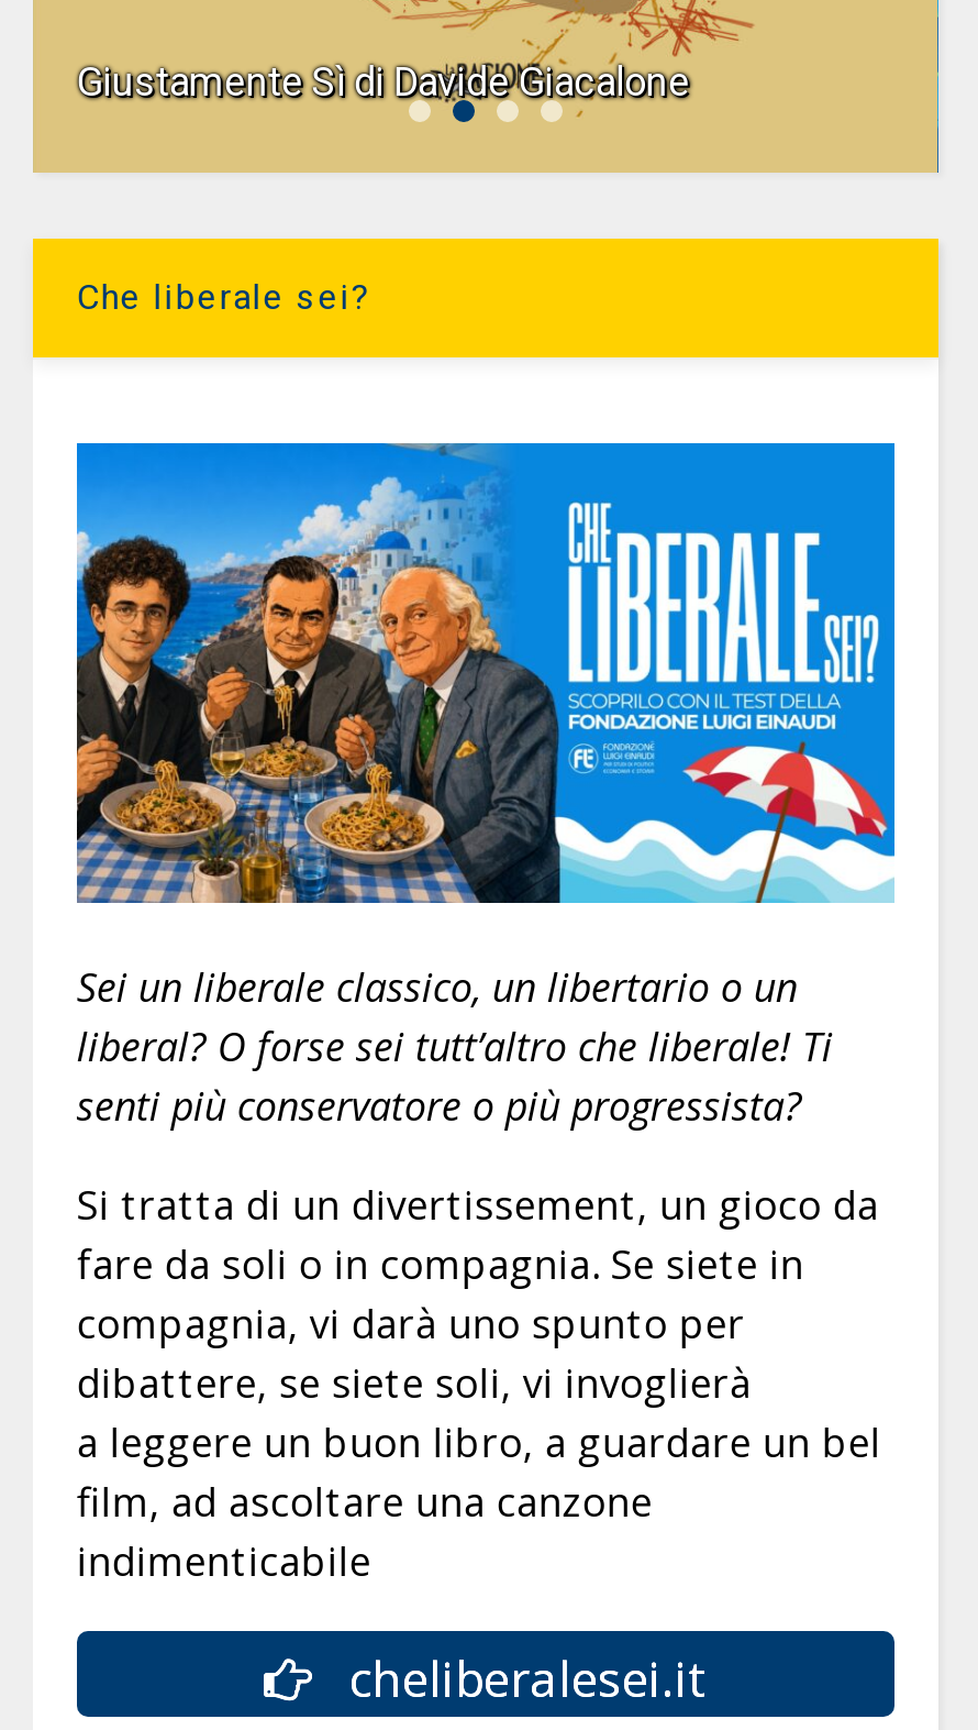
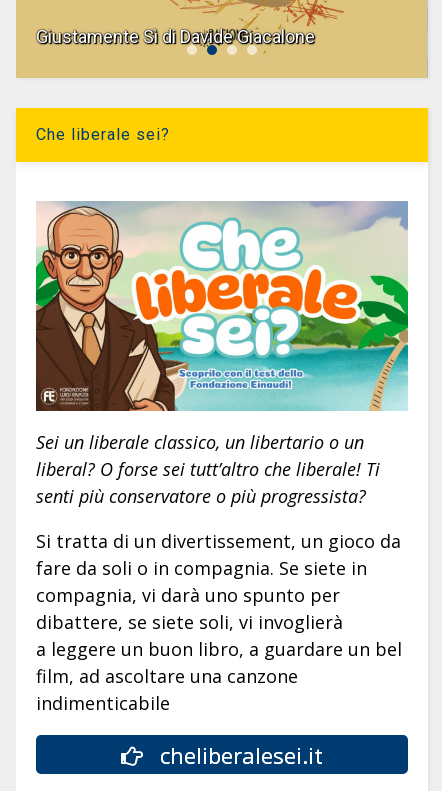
- [image]
+ [image]
